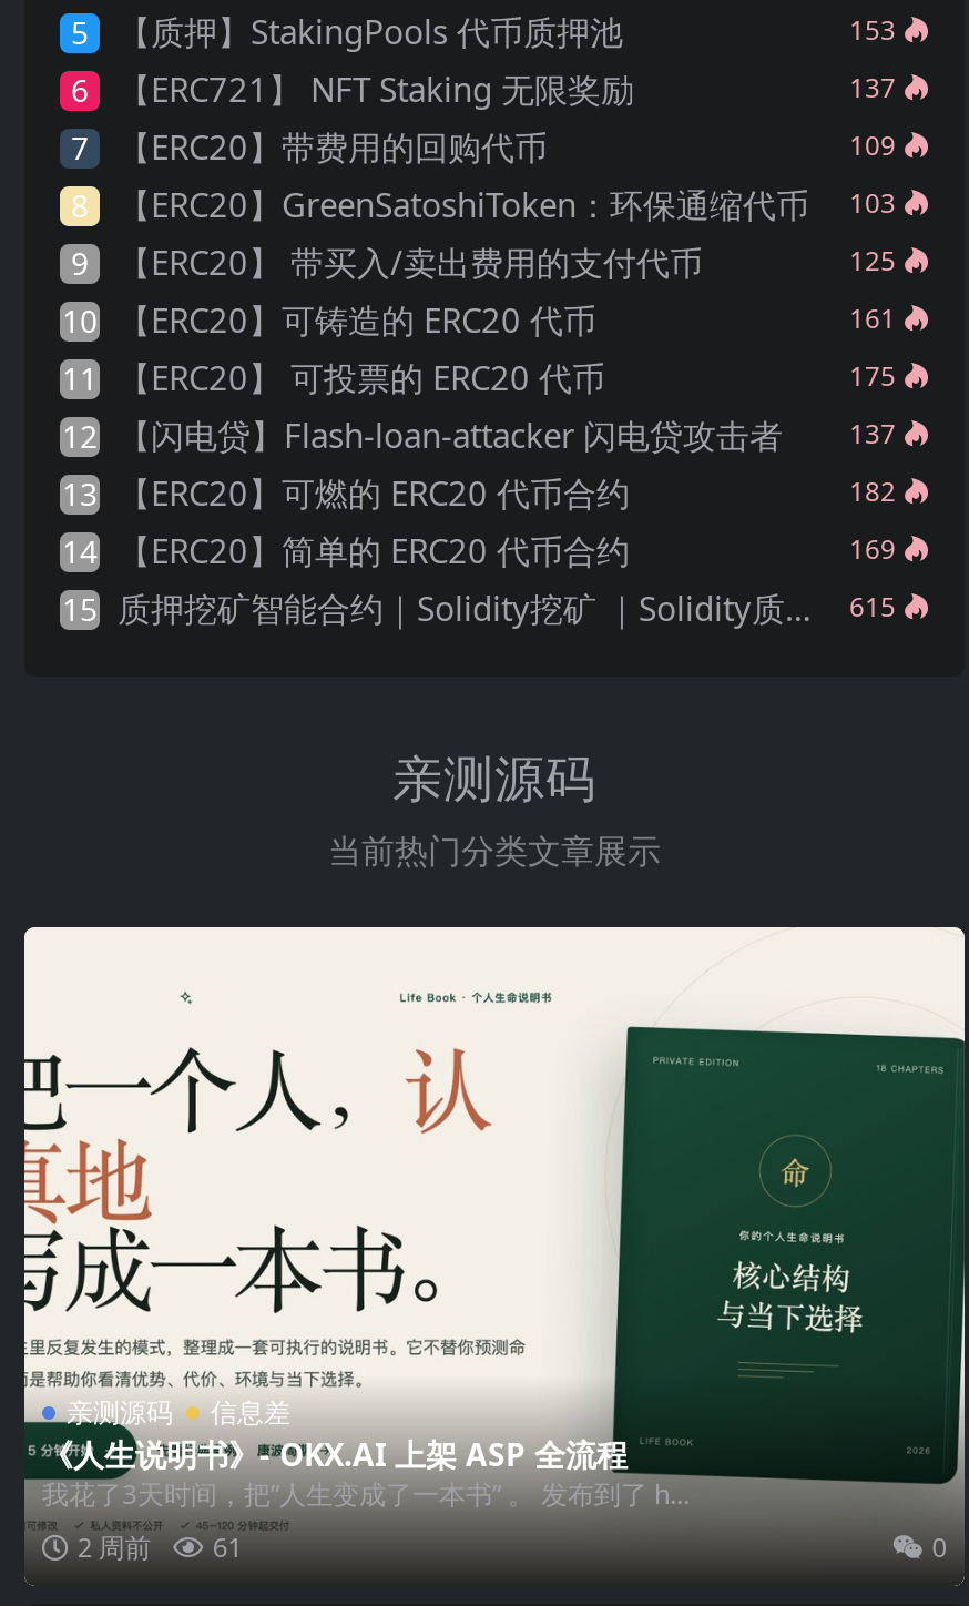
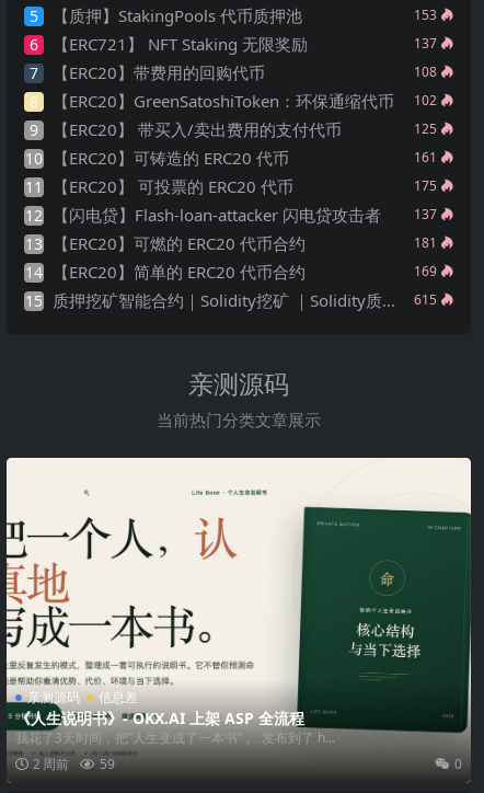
- 109
+ 108

- 103
+ 102

- 182
+ 181

- 2 周前 61
+ 2 周前 59
